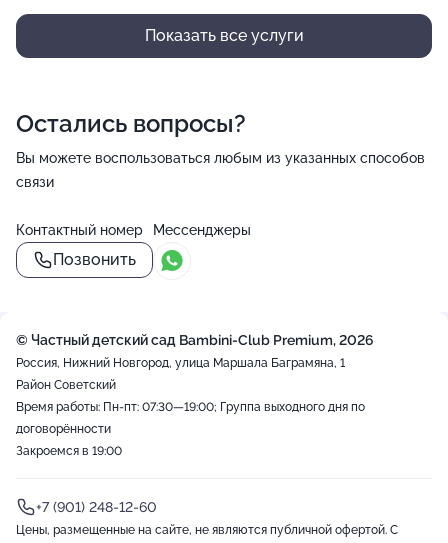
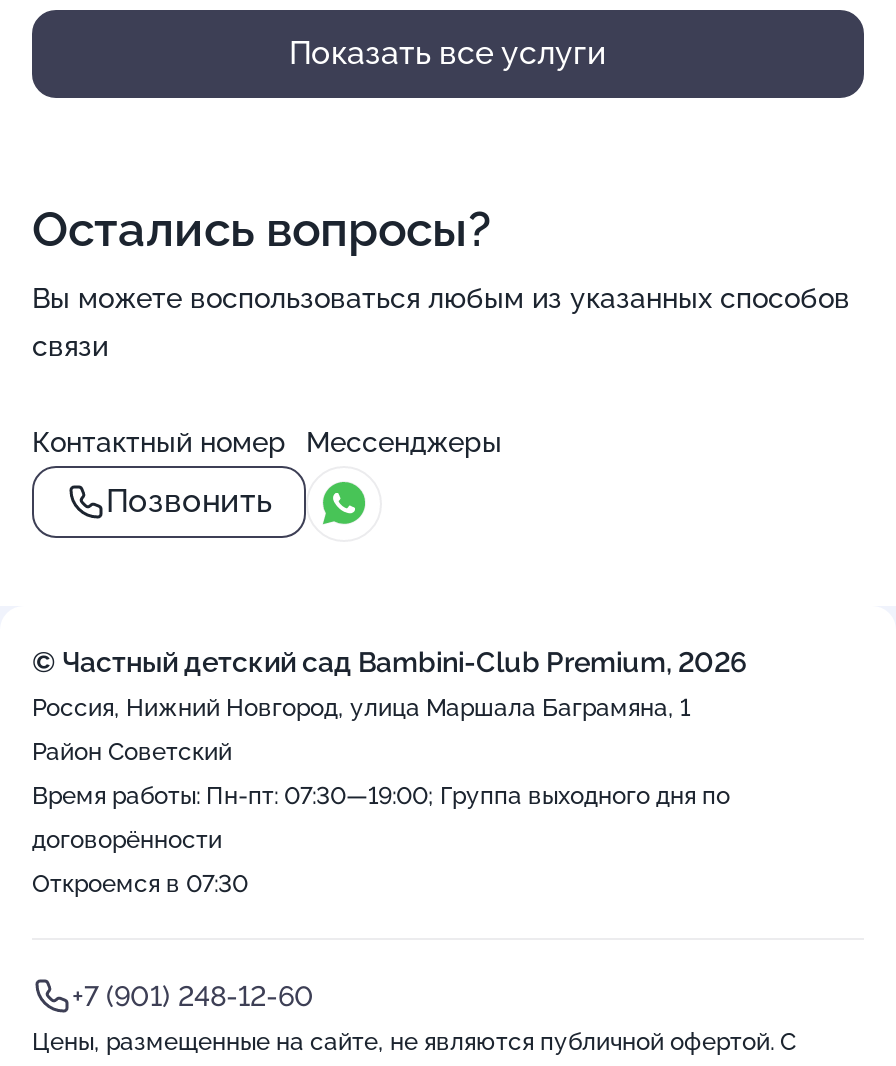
- Закроемся в 19:00
+ Откроемся в 07:30
